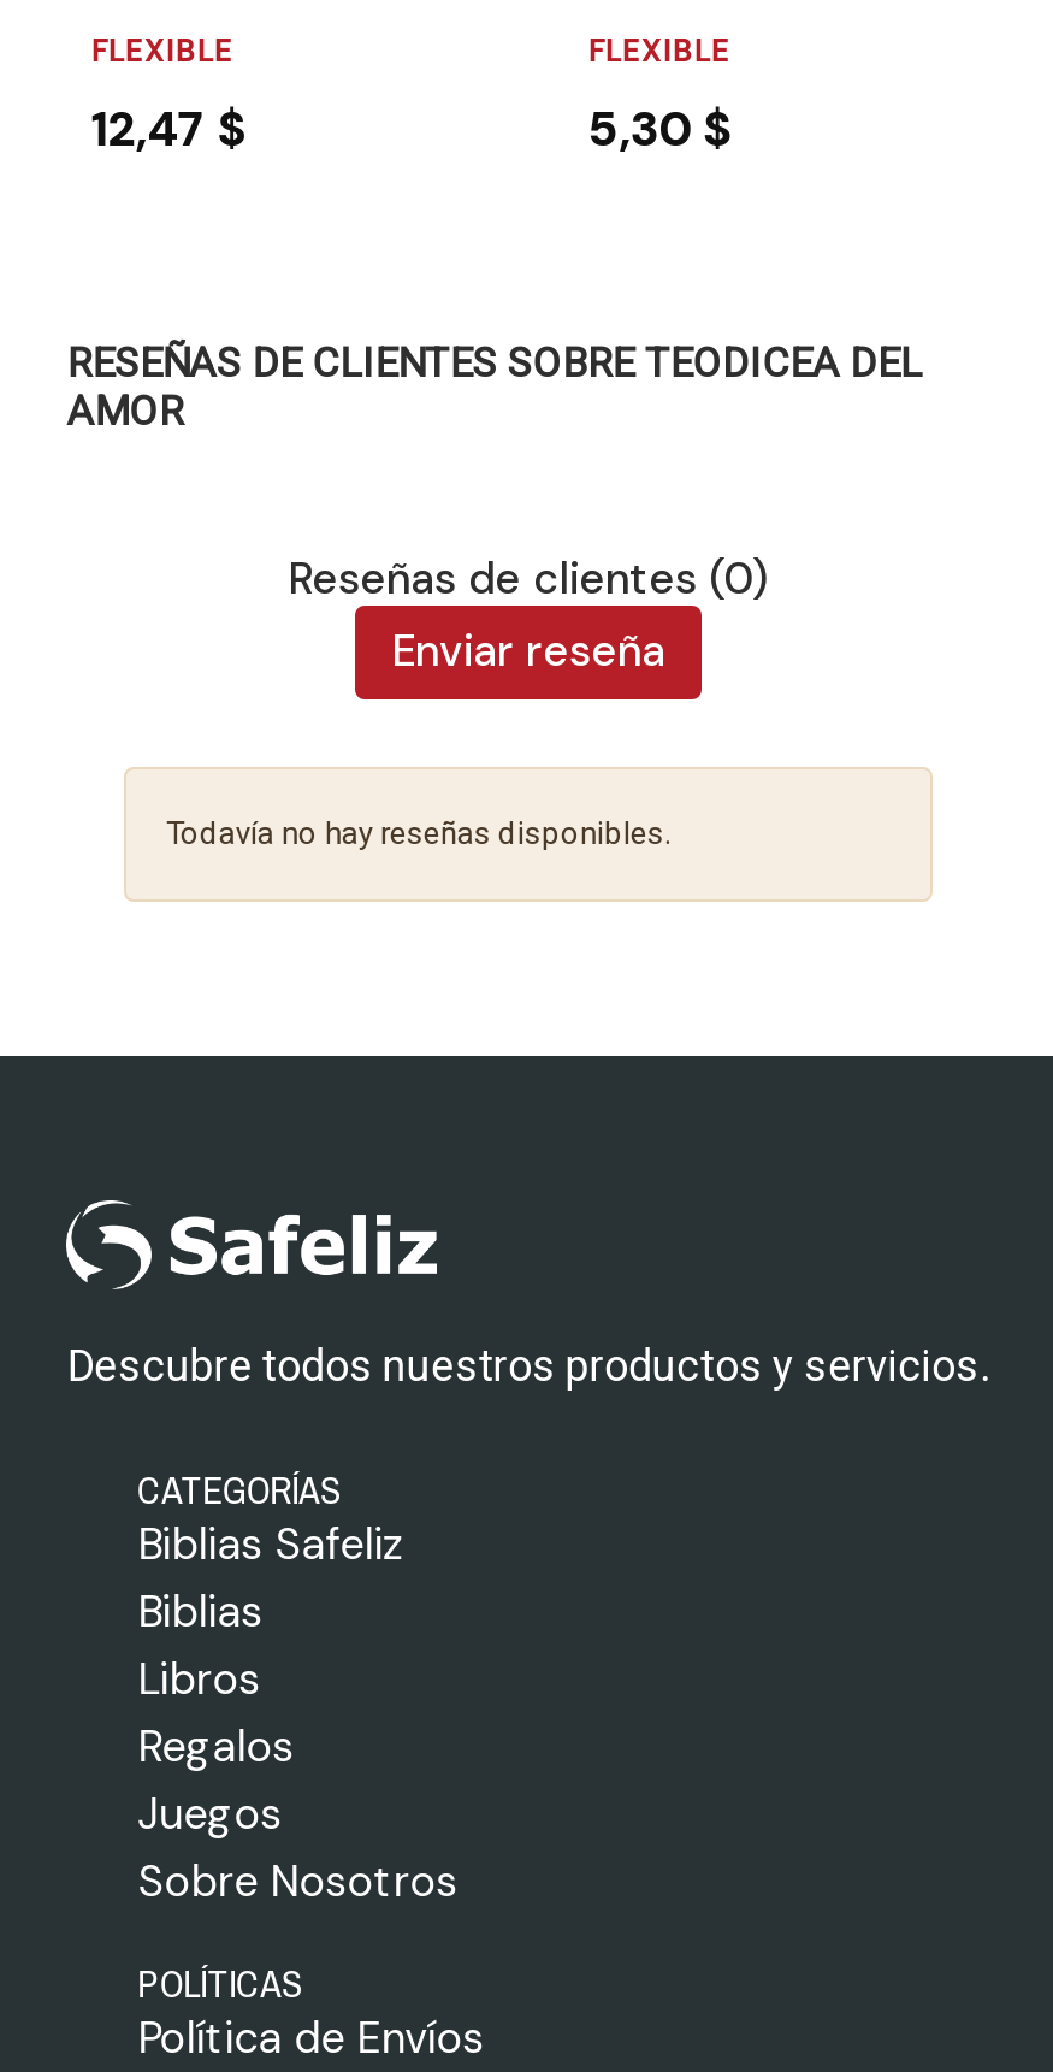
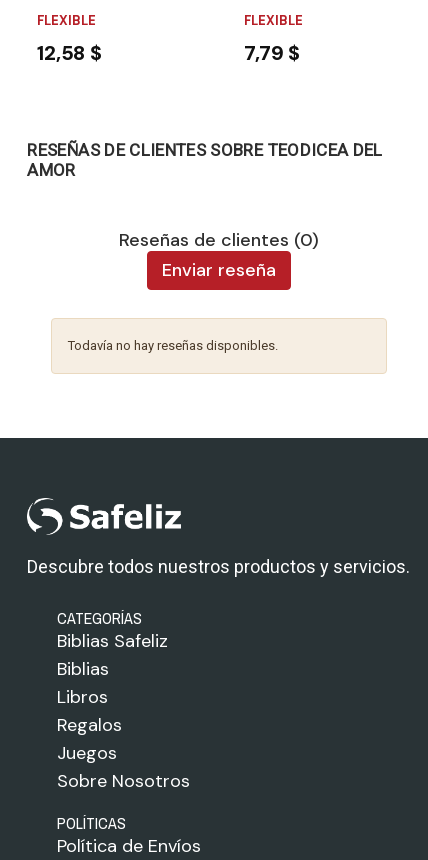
- 12,47 $
+ 12,58 $

- 5,30 $
+ 7,79 $
